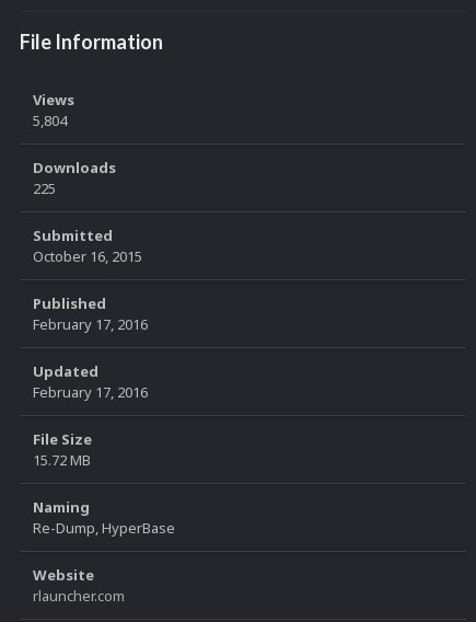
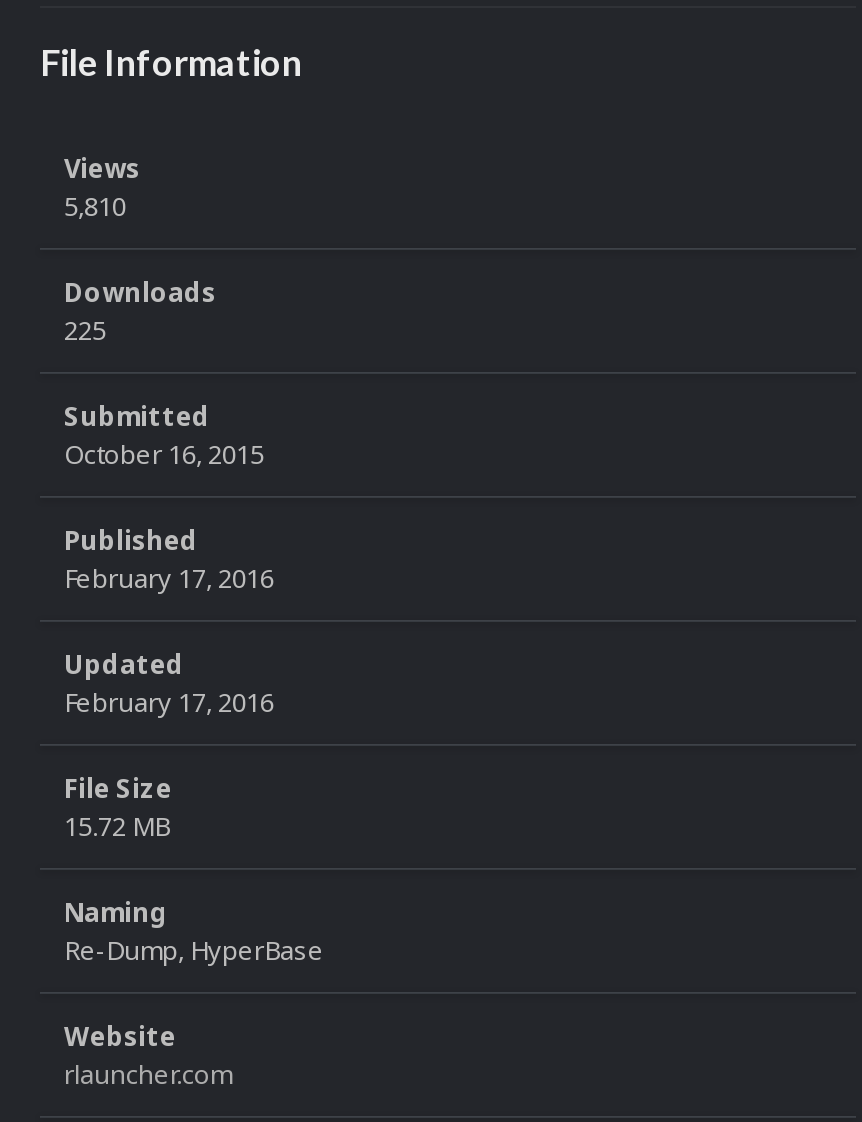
- 5,804
+ 5,810
